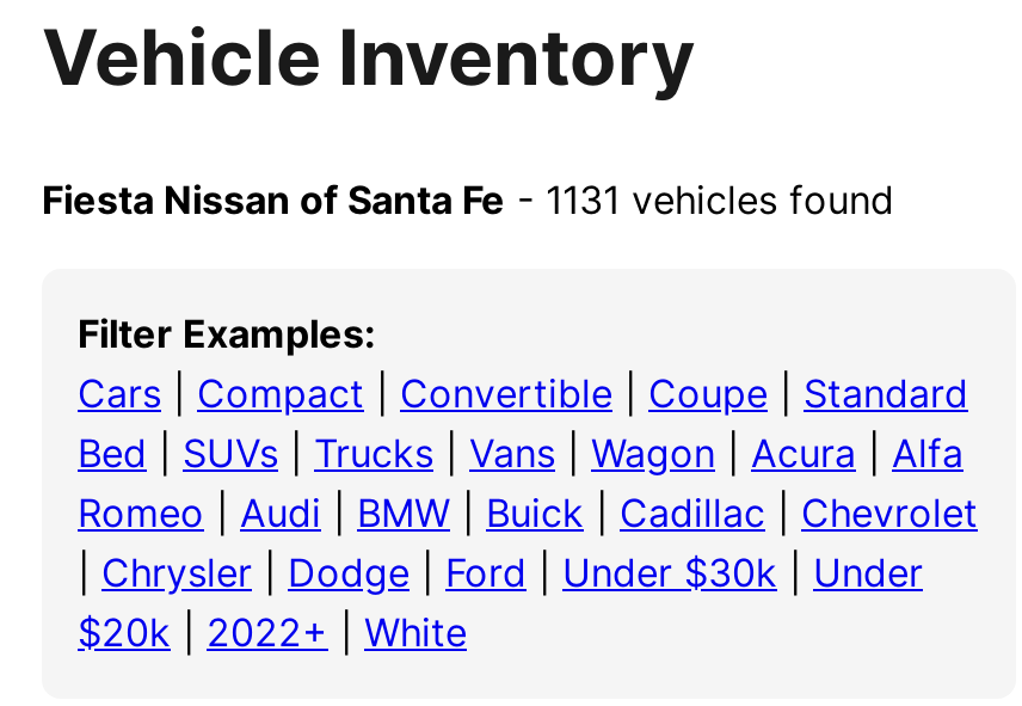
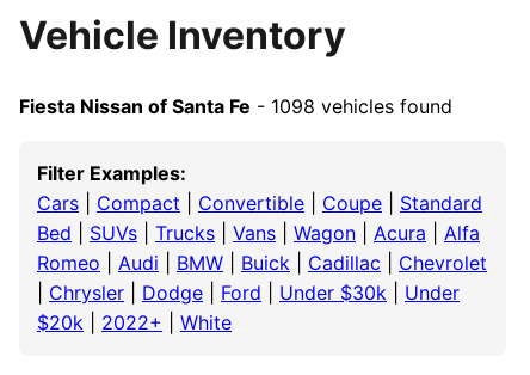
- Fiesta Nissan of Santa Fe - 1131 vehicles found
+ Fiesta Nissan of Santa Fe - 1098 vehicles found
